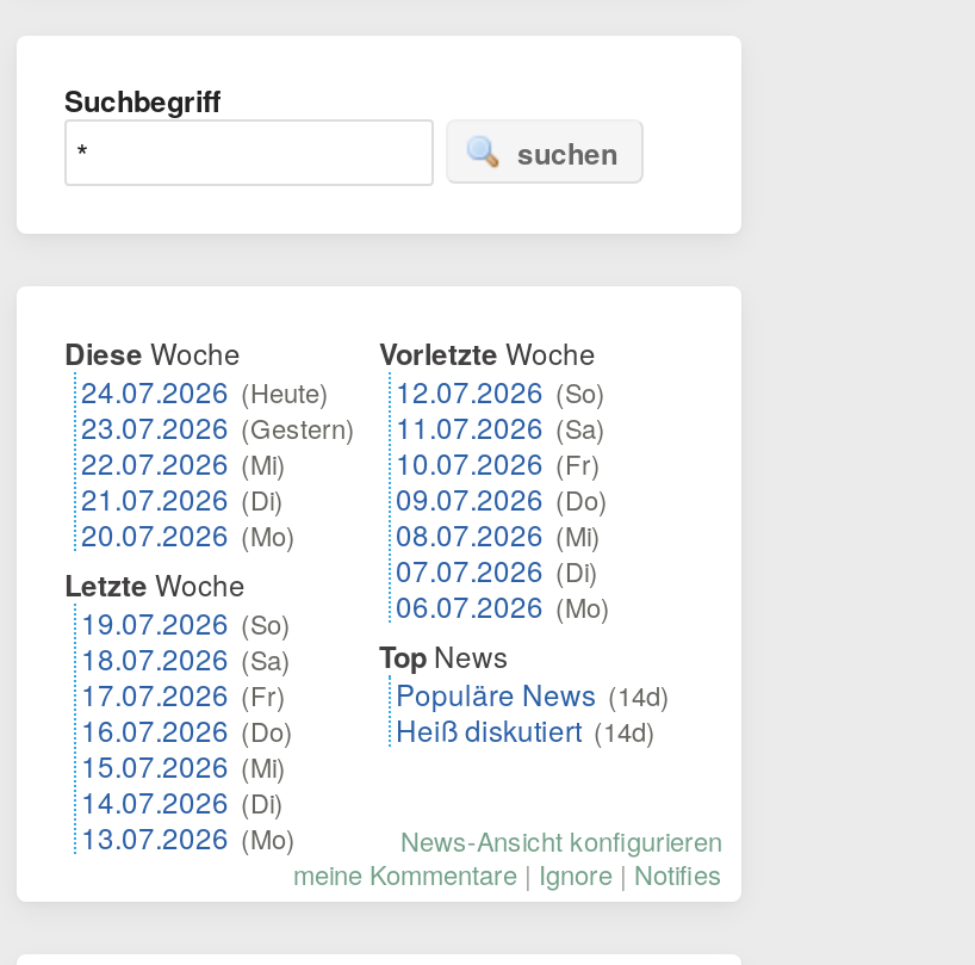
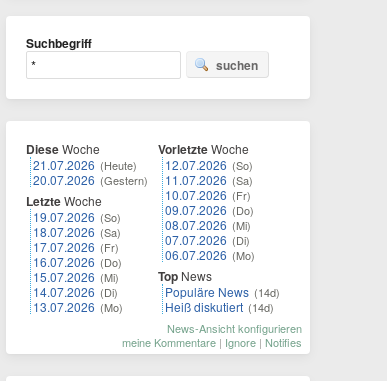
- 24.07.2026 (Heute)
- 23.07.2026 (Gestern)
- 22.07.2026 (Mi)
- 21.07.2026 (Di)
- 20.07.2026 (Mo)
+ 21.07.2026 (Heute)
+ 20.07.2026 (Gestern)

moved up: Letzte Woche | 19.07.2026 (So) | 18.07.2026 (Sa) | 17.07.2026 (Fr) | 16.07.2026 (Do) | 15.07.2026 (Mi) | 14.07.2026 (Di) | 13.07.2026 (Mo)
